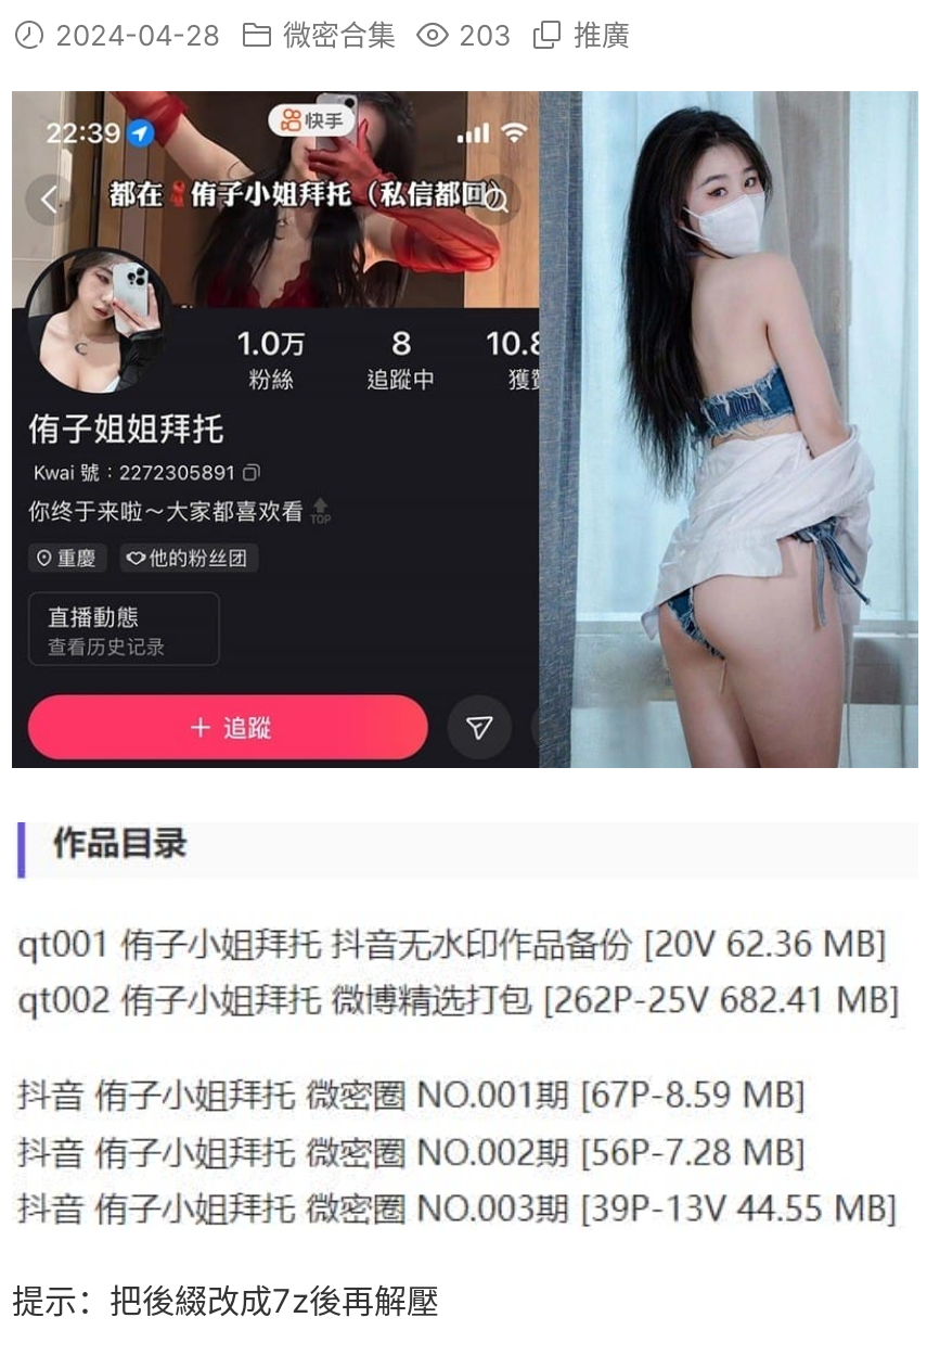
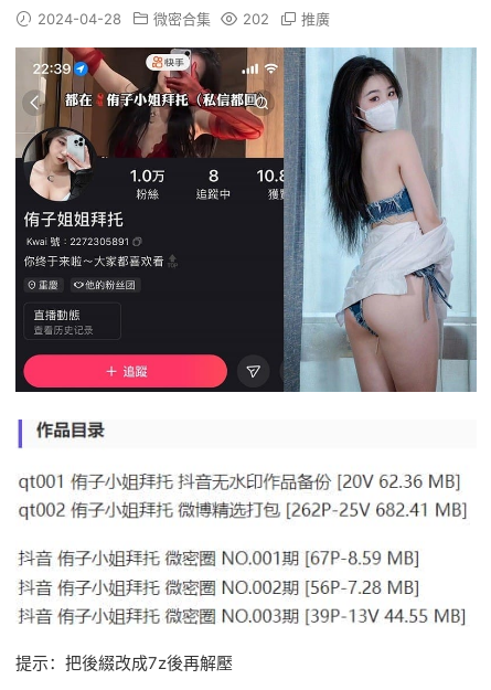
- 2024-04-28 微密合集 203 推廣
+ 2024-04-28 微密合集 202 推廣
